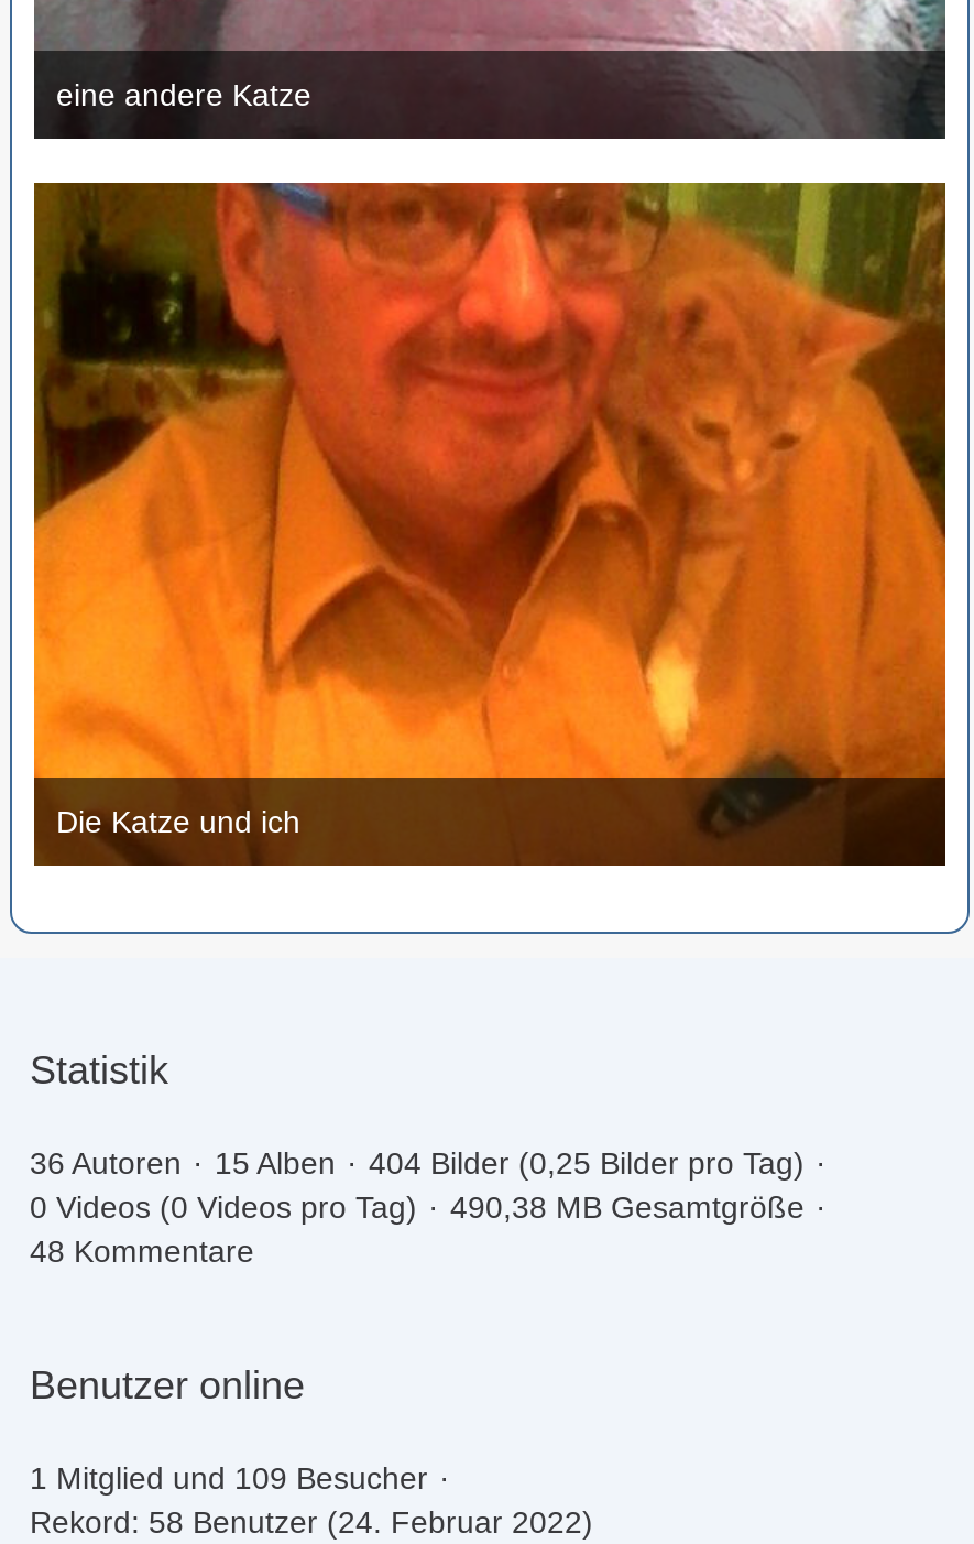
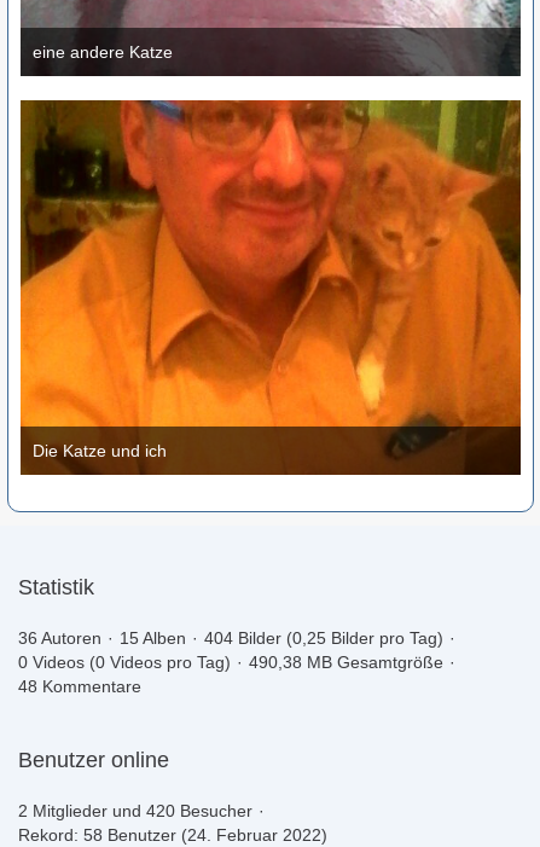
- 1 Mitglied und 109 Besucher
+ 2 Mitglieder und 420 Besucher
